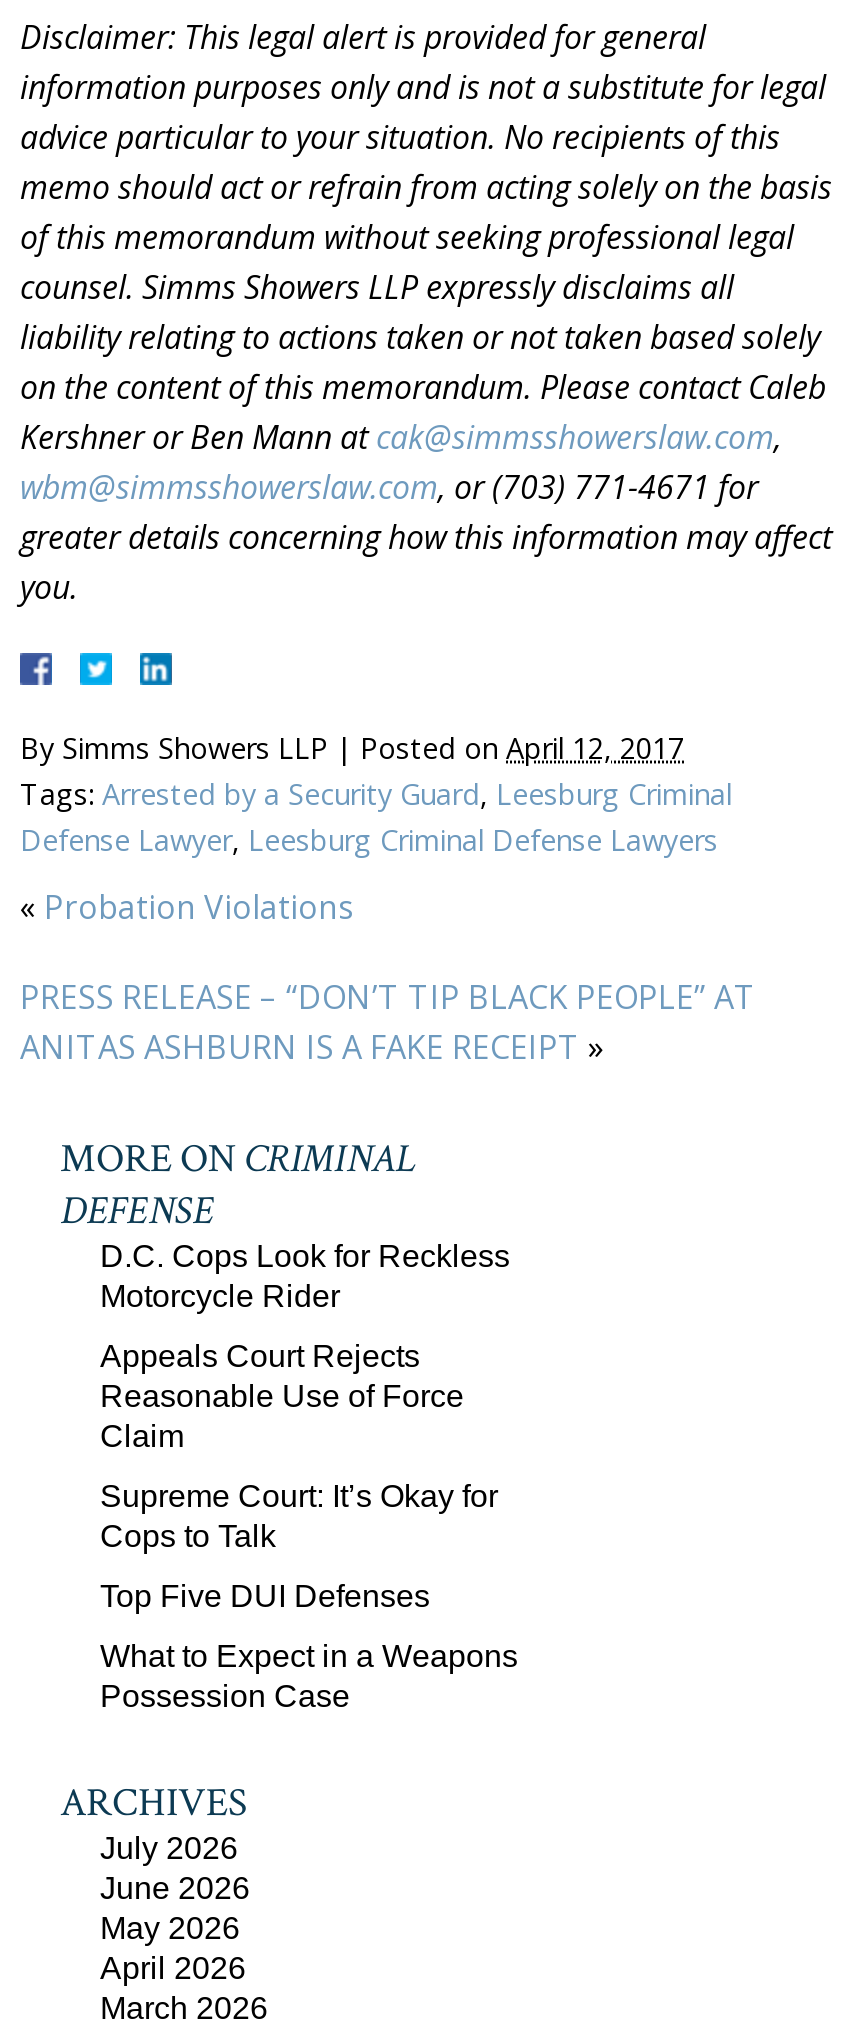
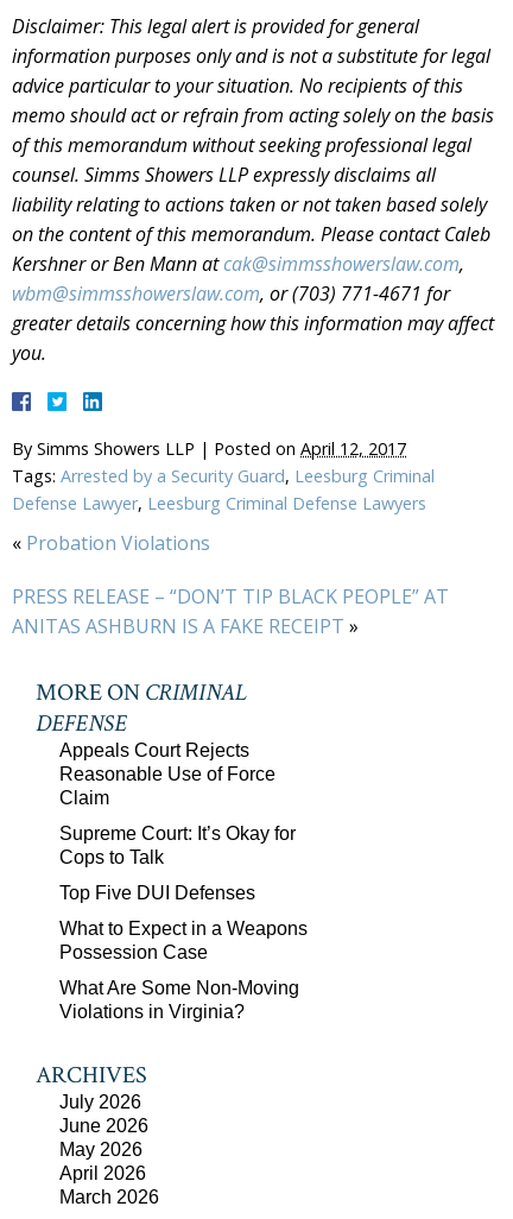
- D.C. Cops Look for Reckless
- Motorcycle Rider

moved up: Appeals Court Rejects | Reasonable Use of Force | Claim | Supreme Court: It’s Okay for | Cops to Talk | Top Five DUI Defenses | What to Expect in a Weapons | Possession Case

+ What Are Some Non-Moving
+ Violations in Virginia?
